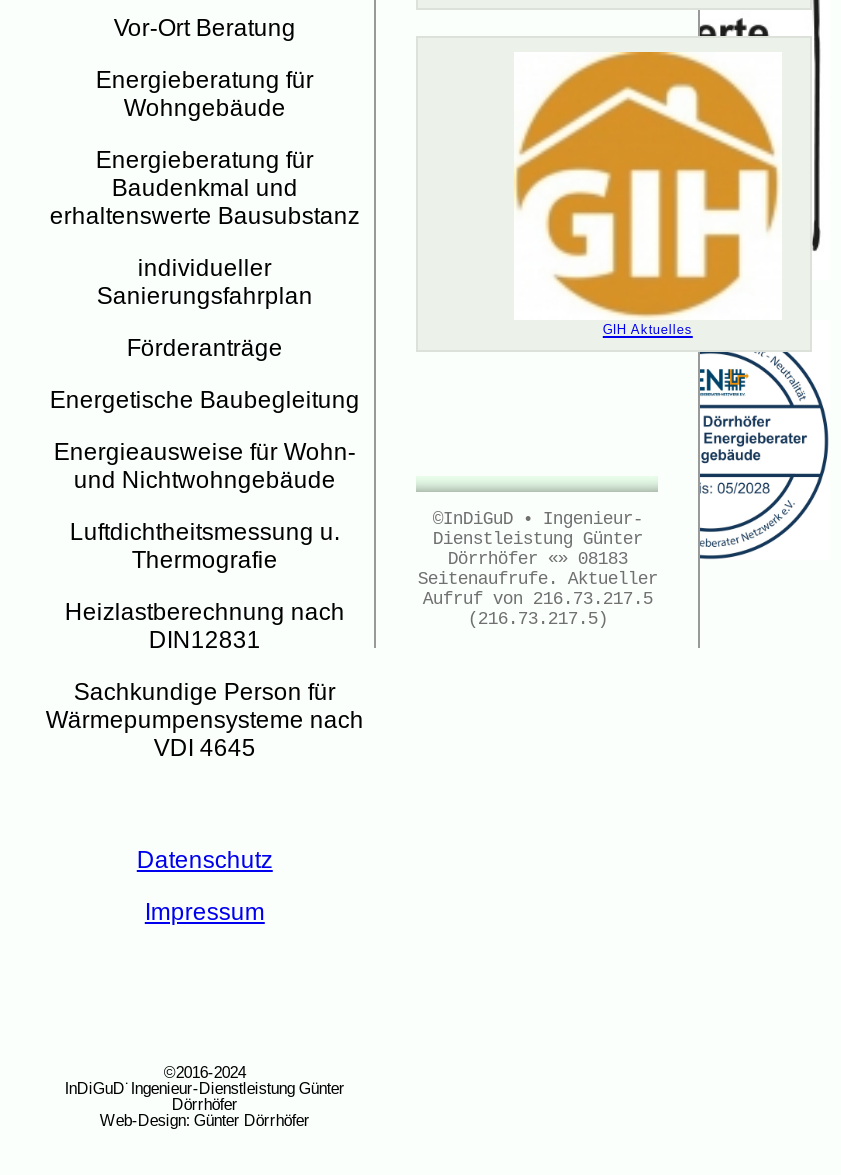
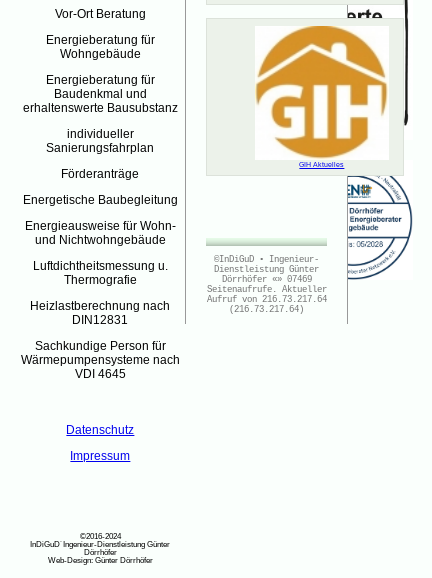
- Dörrhöfer «» 08183
+ Dörrhöfer «» 07469

- Aufruf von 216.73.217.5
+ Aufruf von 216.73.217.64

- (216.73.217.5)
+ (216.73.217.64)
